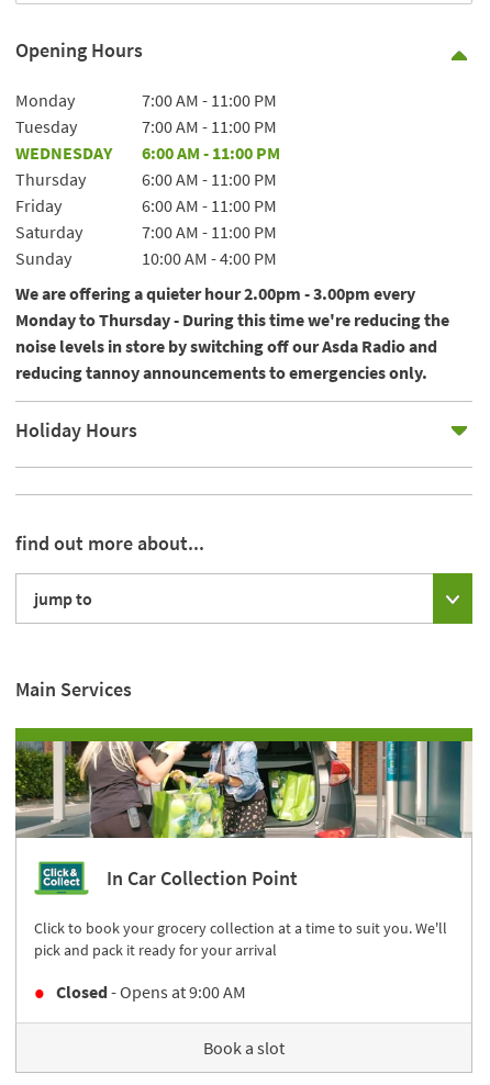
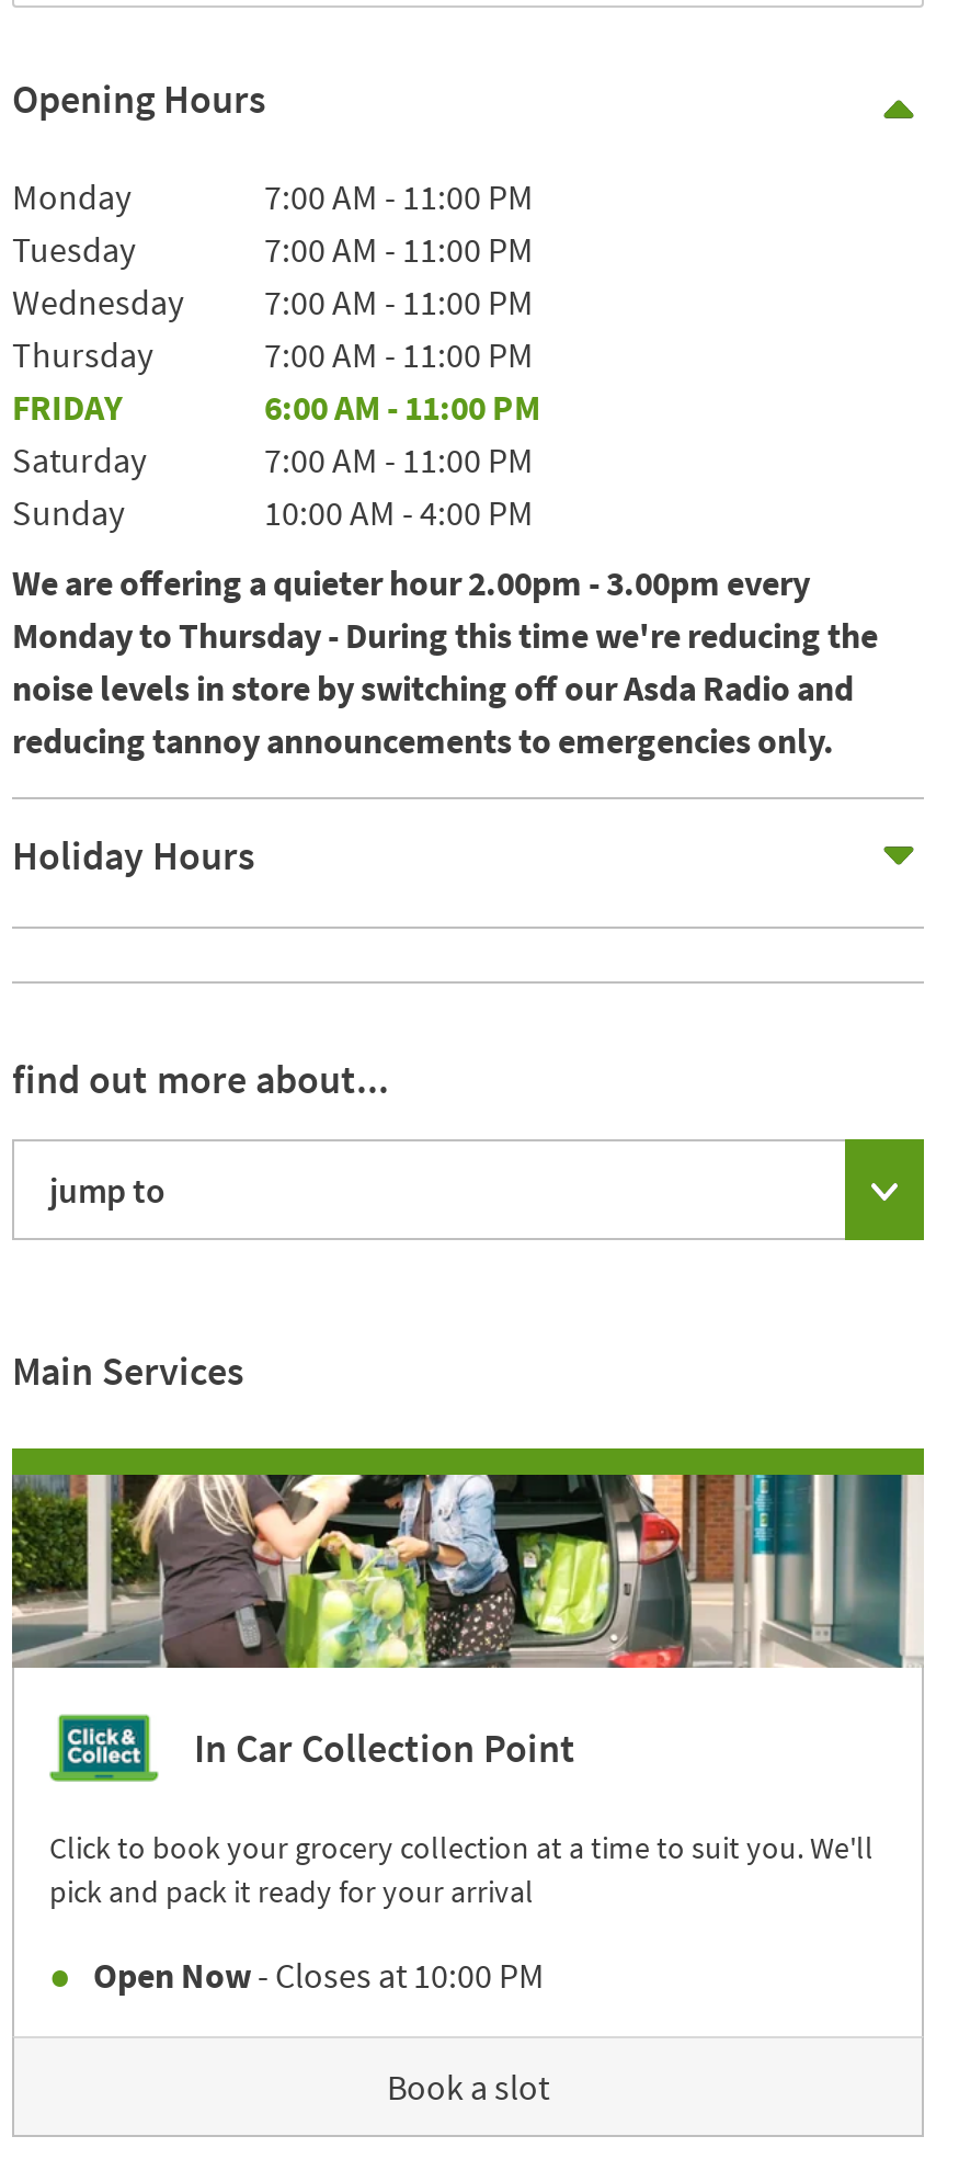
- WEDNESDAY
- 6:00 AM - 11:00 PM
+ Wednesday
+ 7:00 AM - 11:00 PM

- 6:00 AM - 11:00 PM
- Friday
+ 7:00 AM - 11:00 PM
+ FRIDAY

- Closed - Opens at 9:00 AM
+ Open Now - Closes at 10:00 PM
